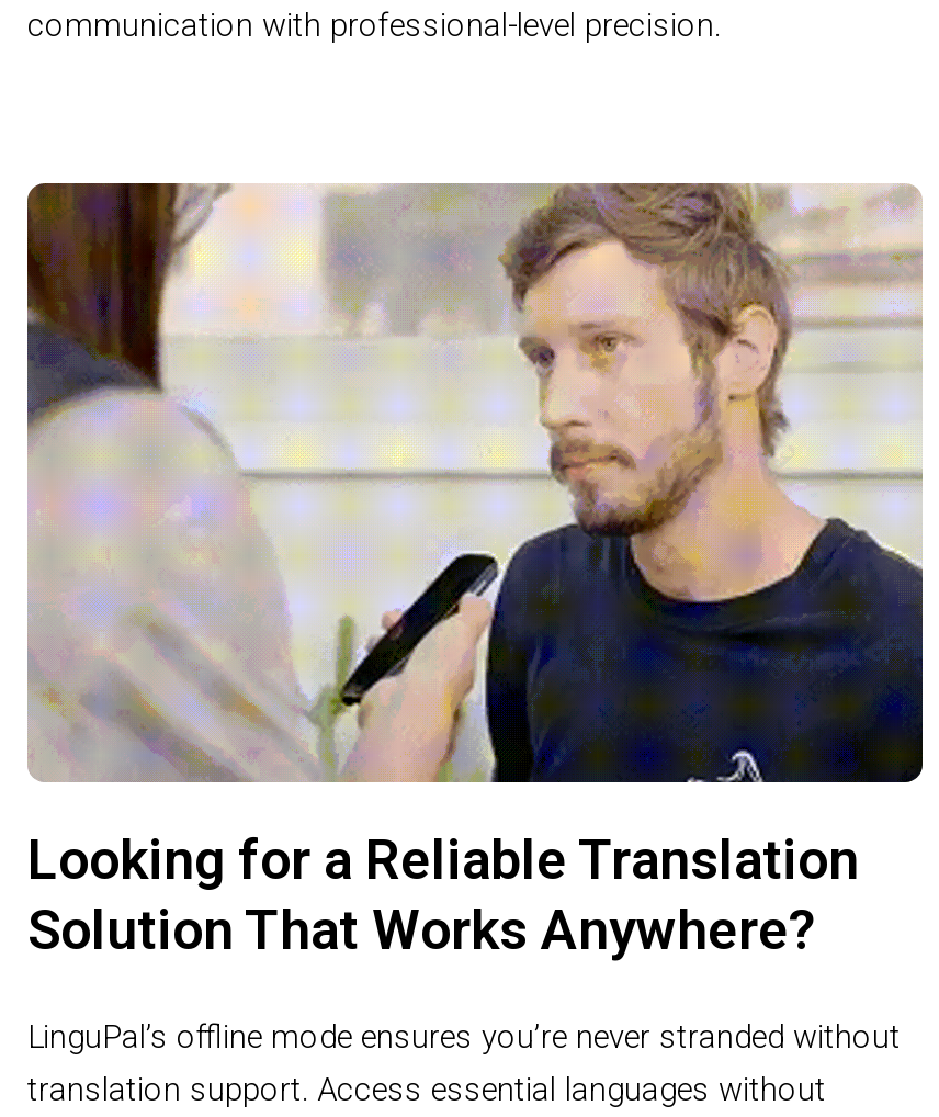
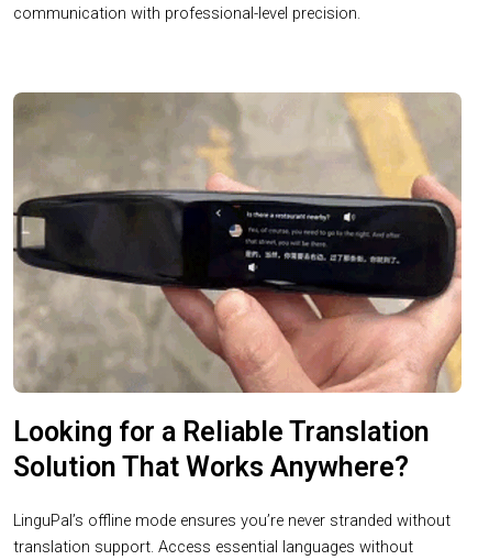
- [image]
+ [image]
